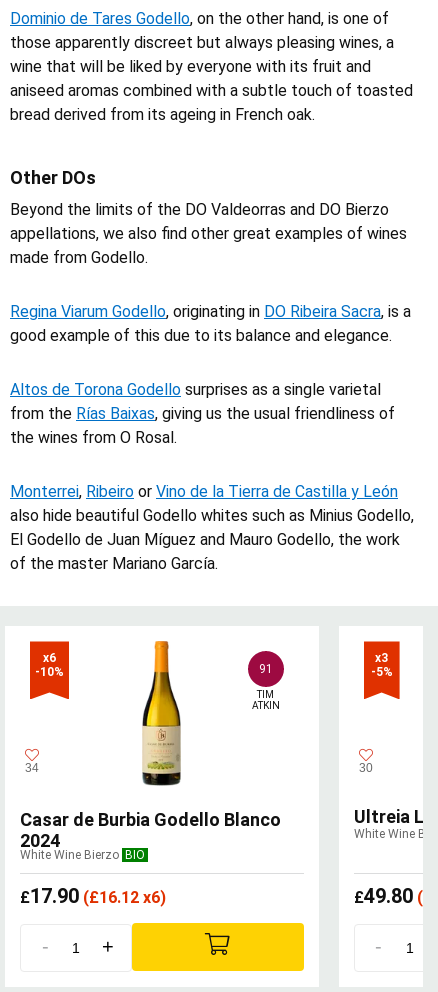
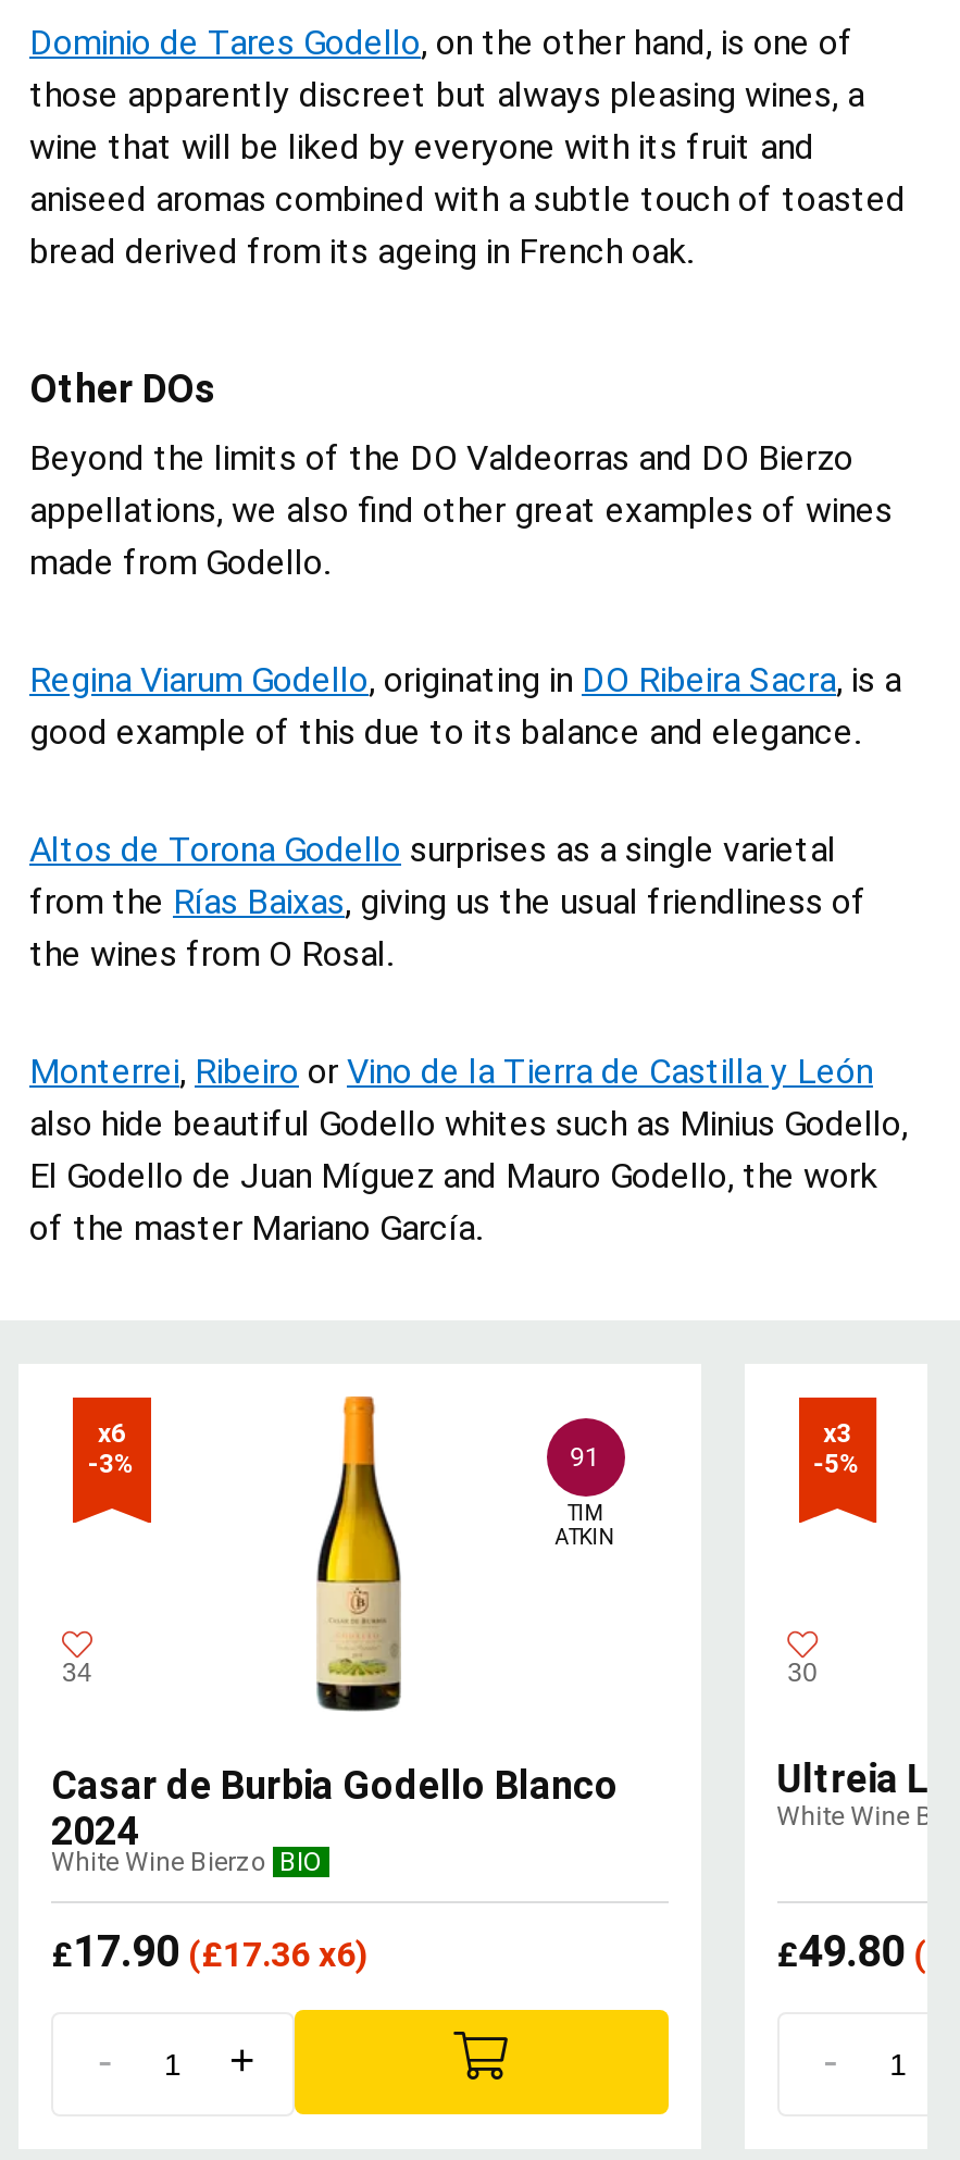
- -10%
+ -3%

- £17.90 (£16.12 x6)
+ £17.90 (£17.36 x6)
